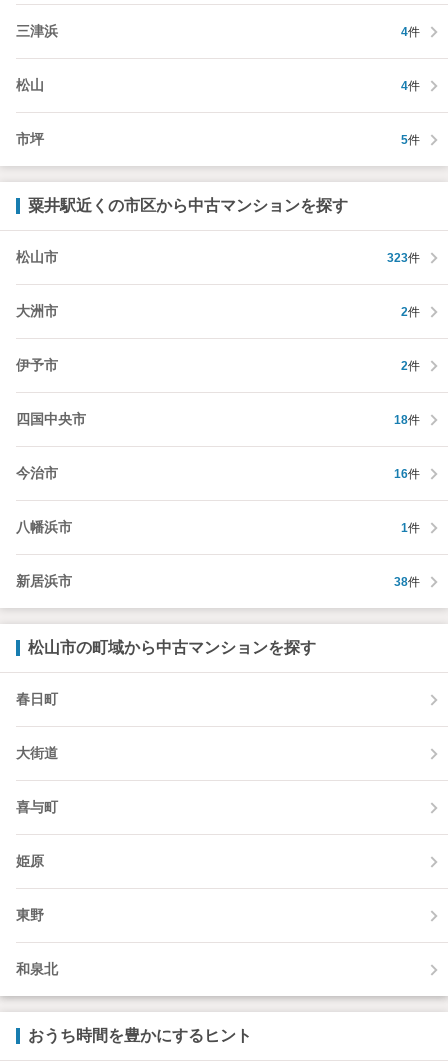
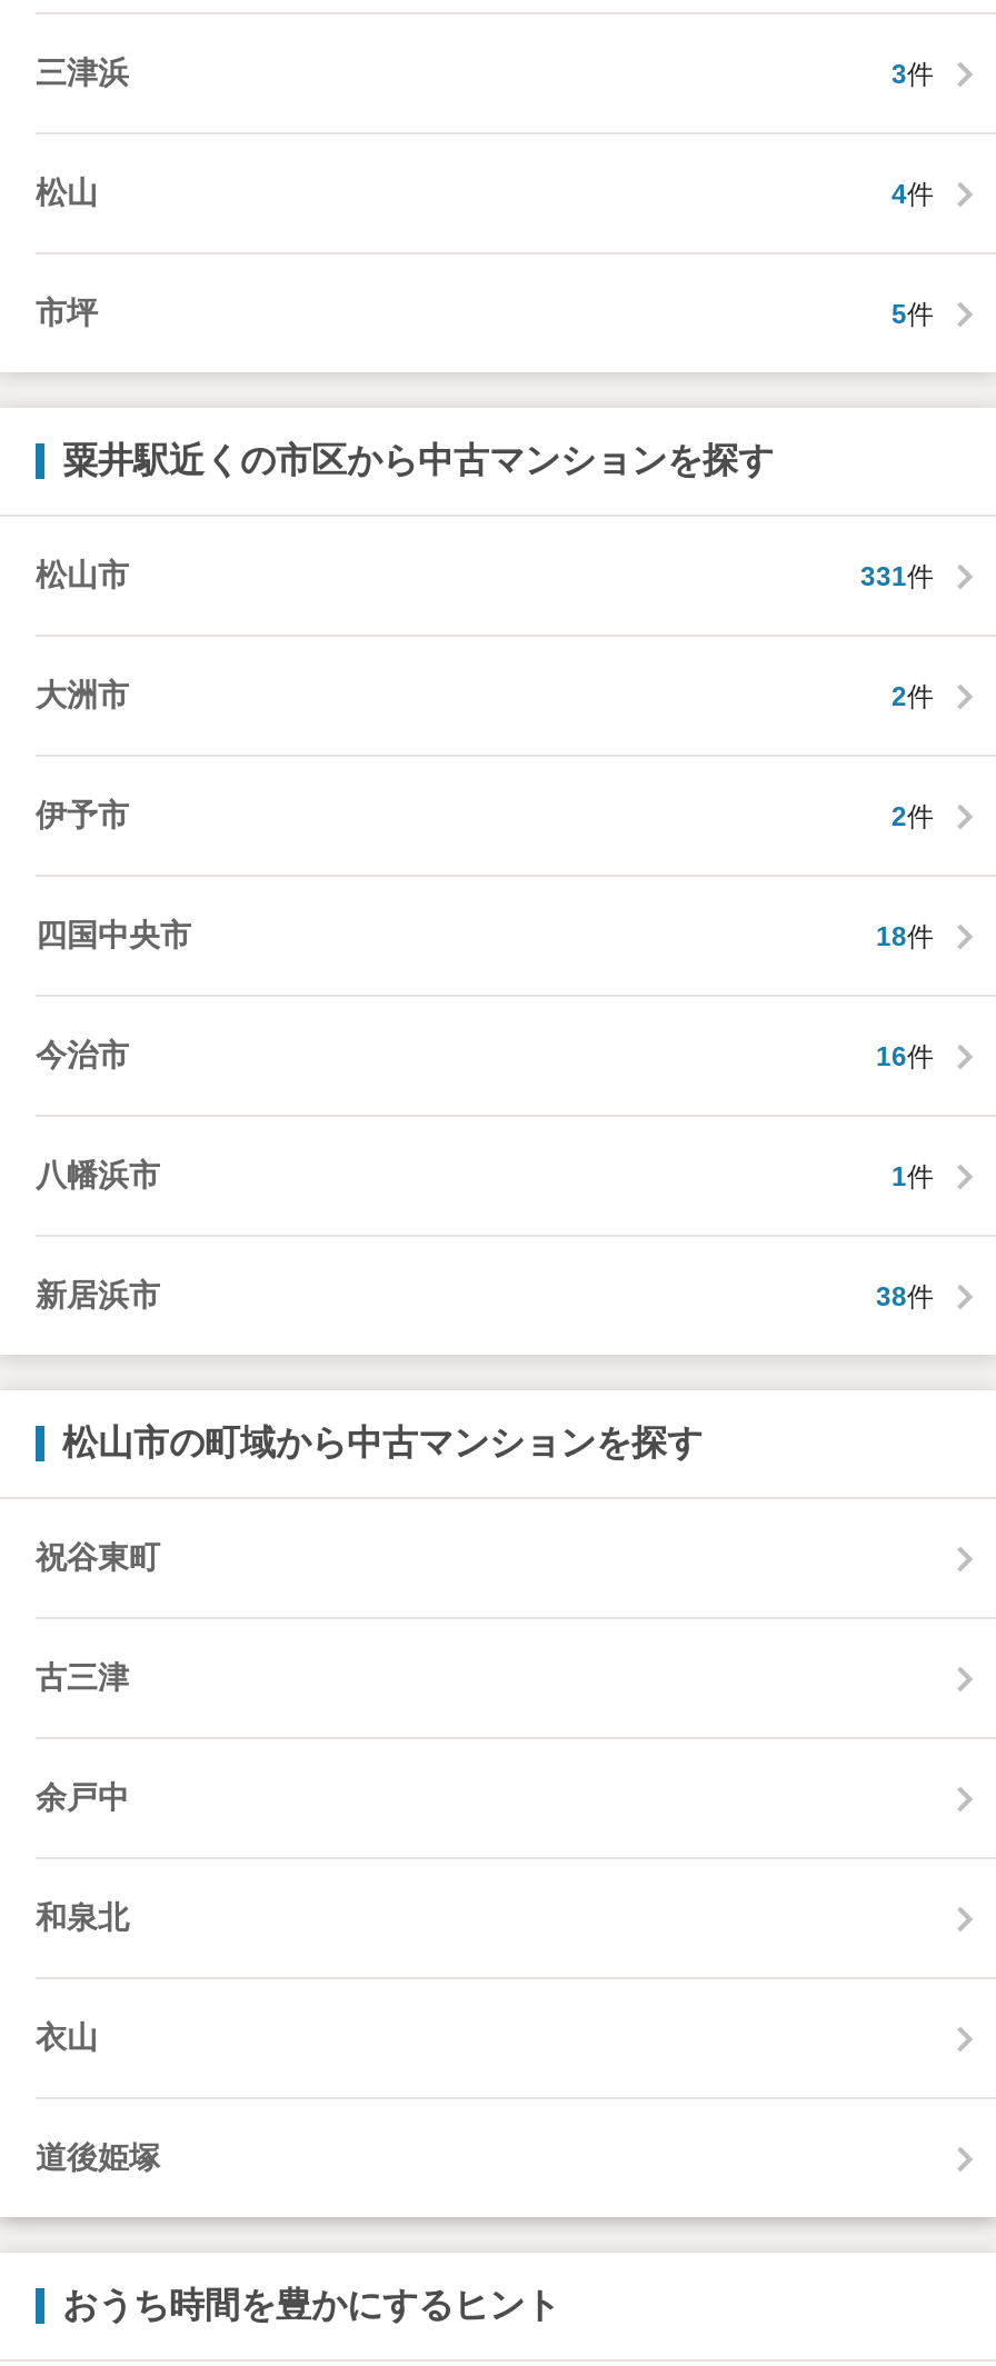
- 4件
+ 3件

- 323件
+ 331件

- 春日町
- 大街道
- 喜与町
- 姫原
- 東野
+ 祝谷東町
+ 古三津
+ 余戸中

moved up: 和泉北

+ 衣山
+ 道後姫塚
